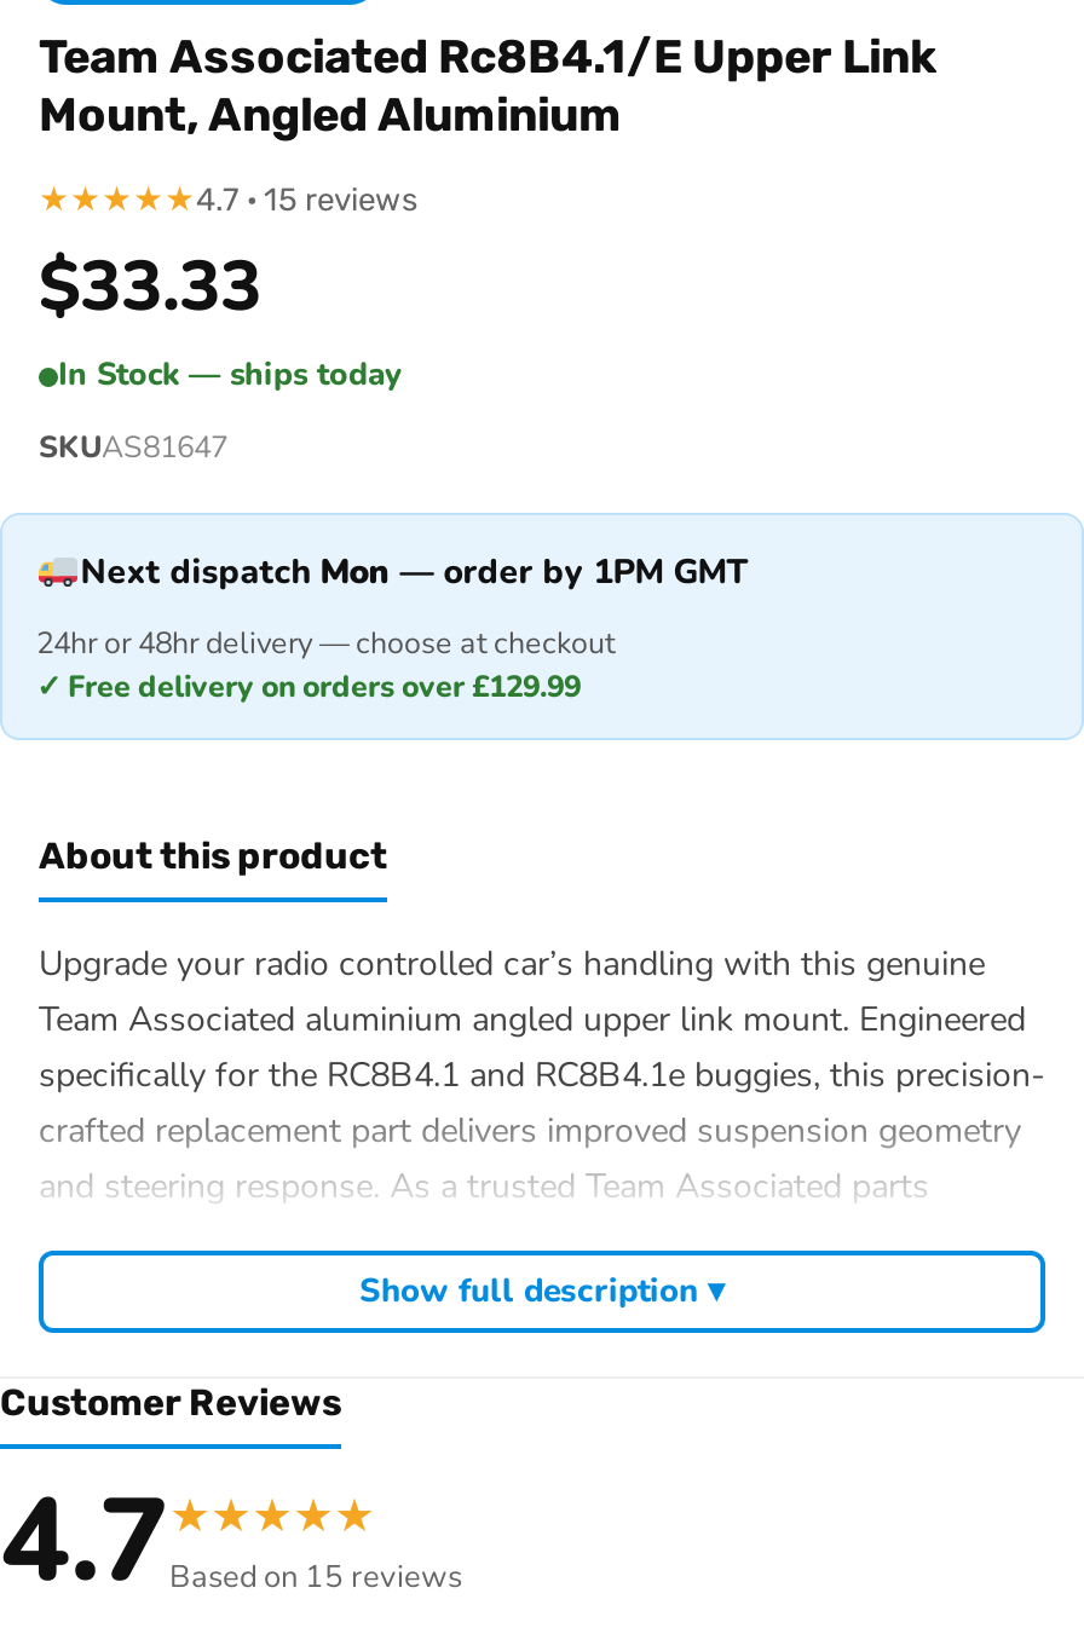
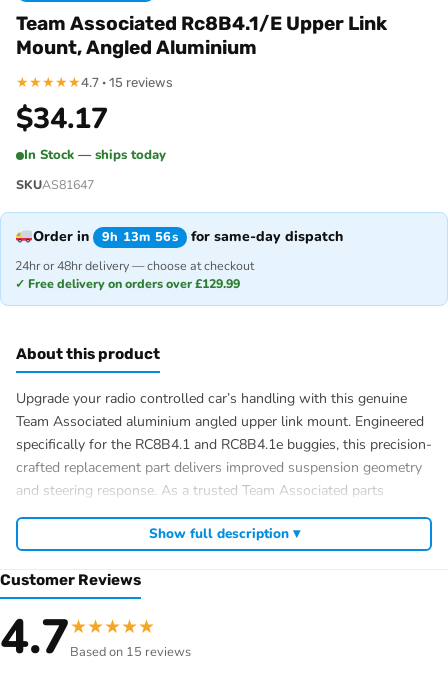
- $33.33
+ $34.17

- Next dispatch Mon — order by 1PM GMT
+ Order in 9h 13m 56s for same-day dispatch
